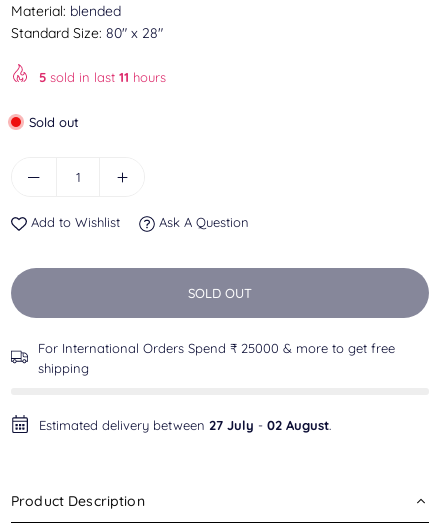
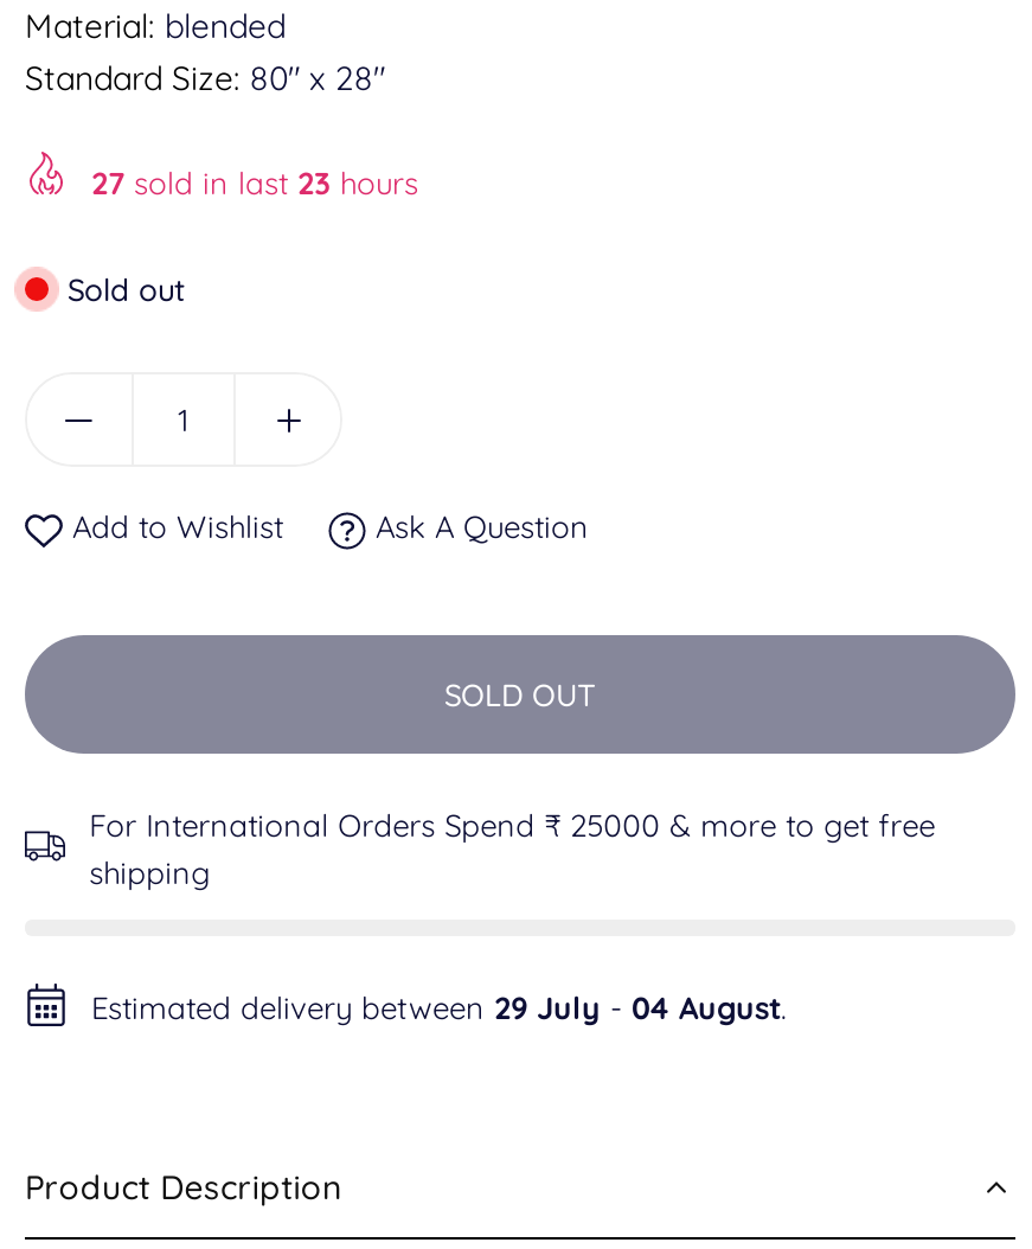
- 5 sold in last 11 hours
+ 27 sold in last 23 hours

- Estimated delivery between 27 July - 02 August
+ Estimated delivery between 29 July - 04 August
